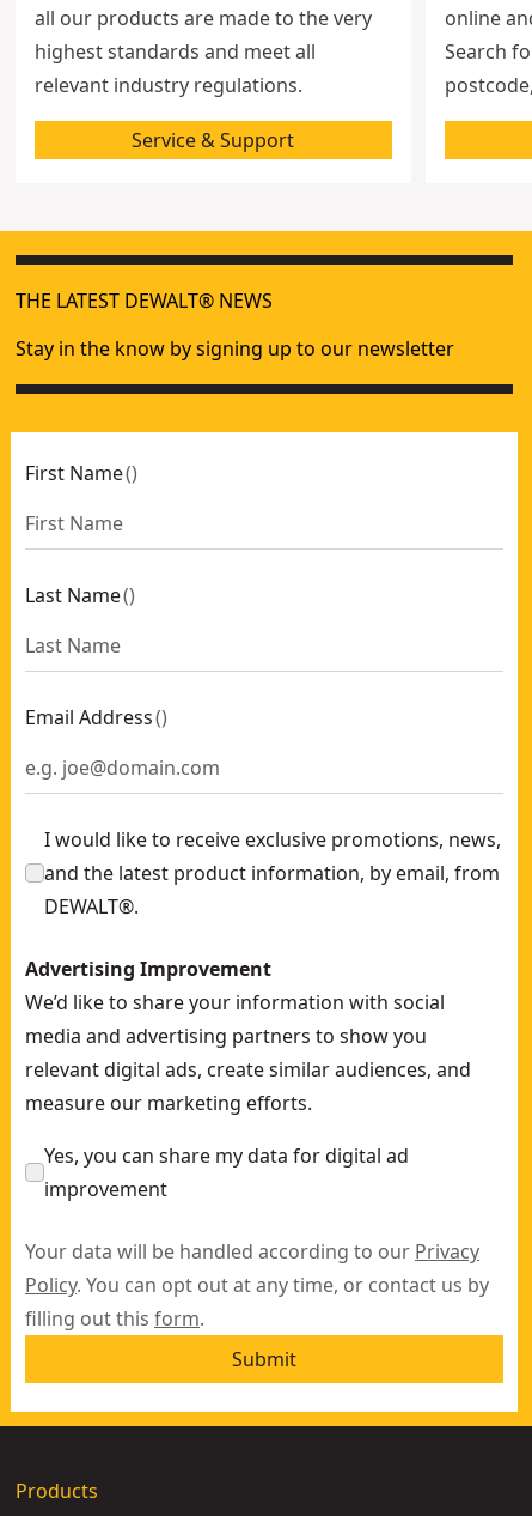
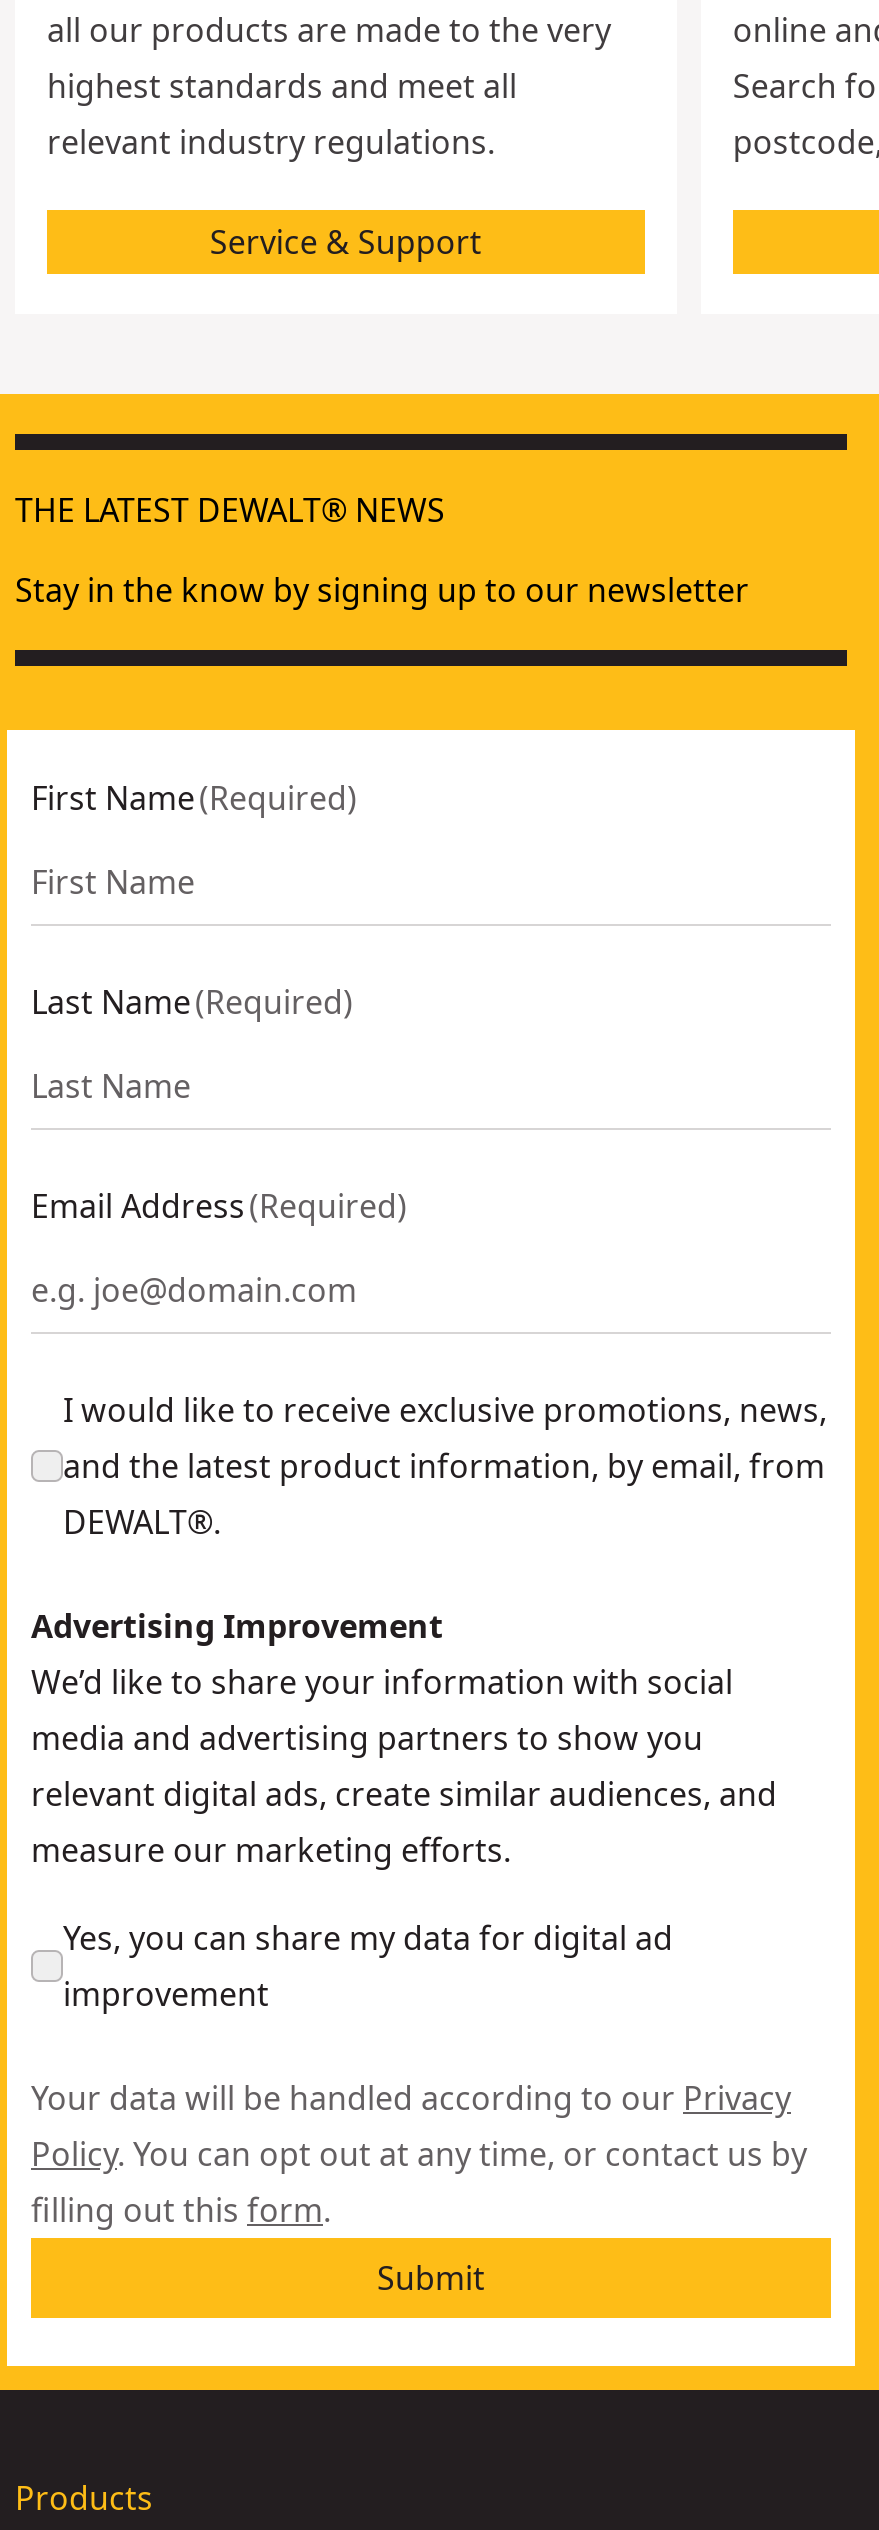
- First Name ()
+ First Name (Required)

- Last Name ()
+ Last Name (Required)

- Email Address ()
+ Email Address (Required)
